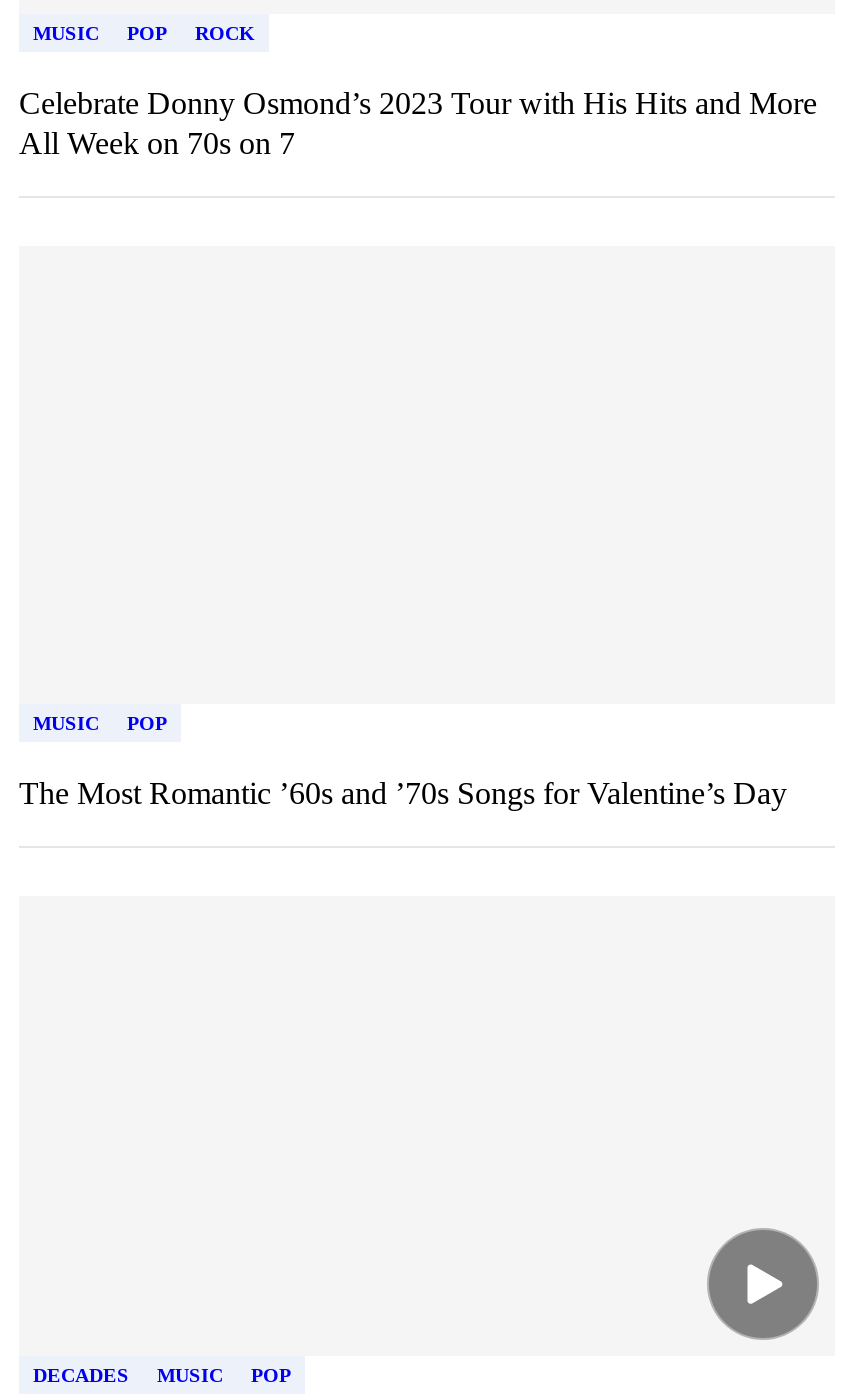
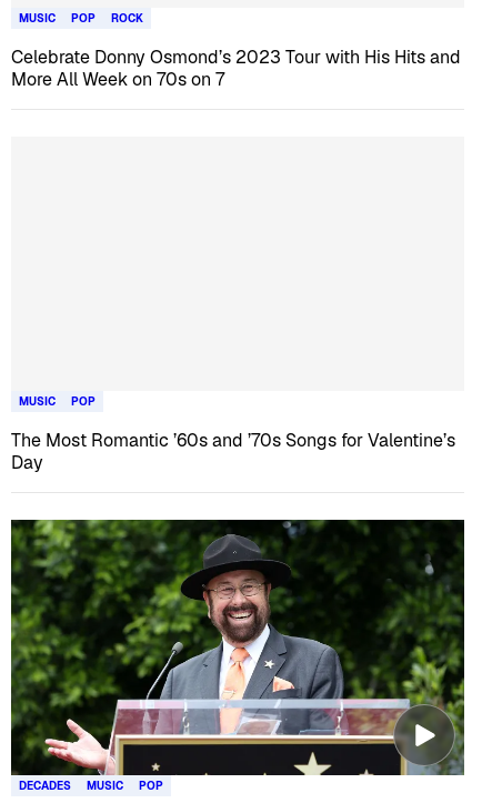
+ [image]
